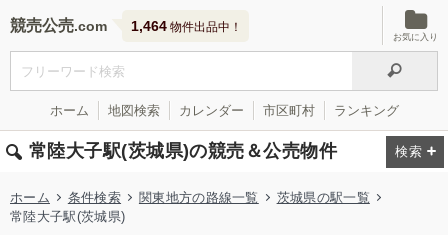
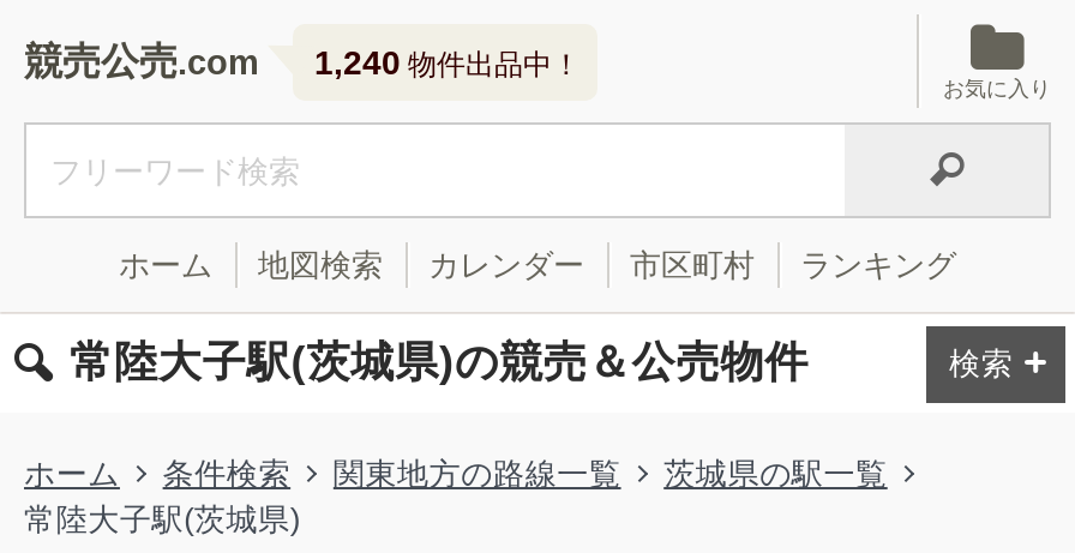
- 1,464物件出品中！
+ 1,240物件出品中！
